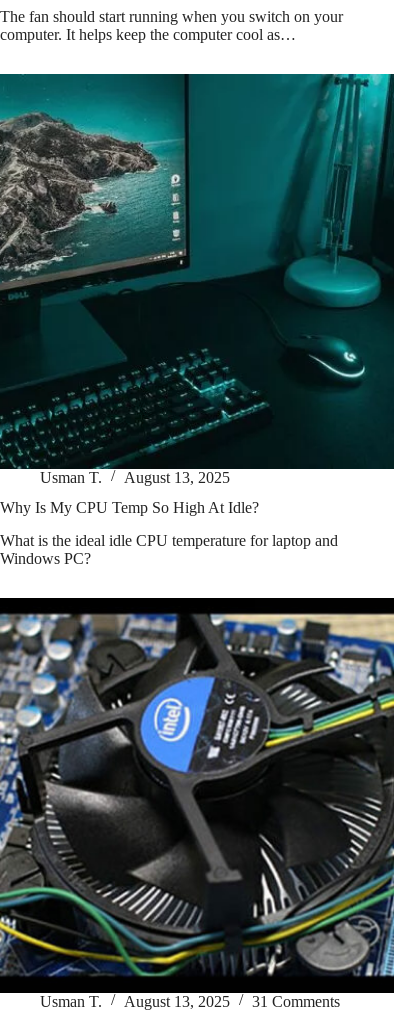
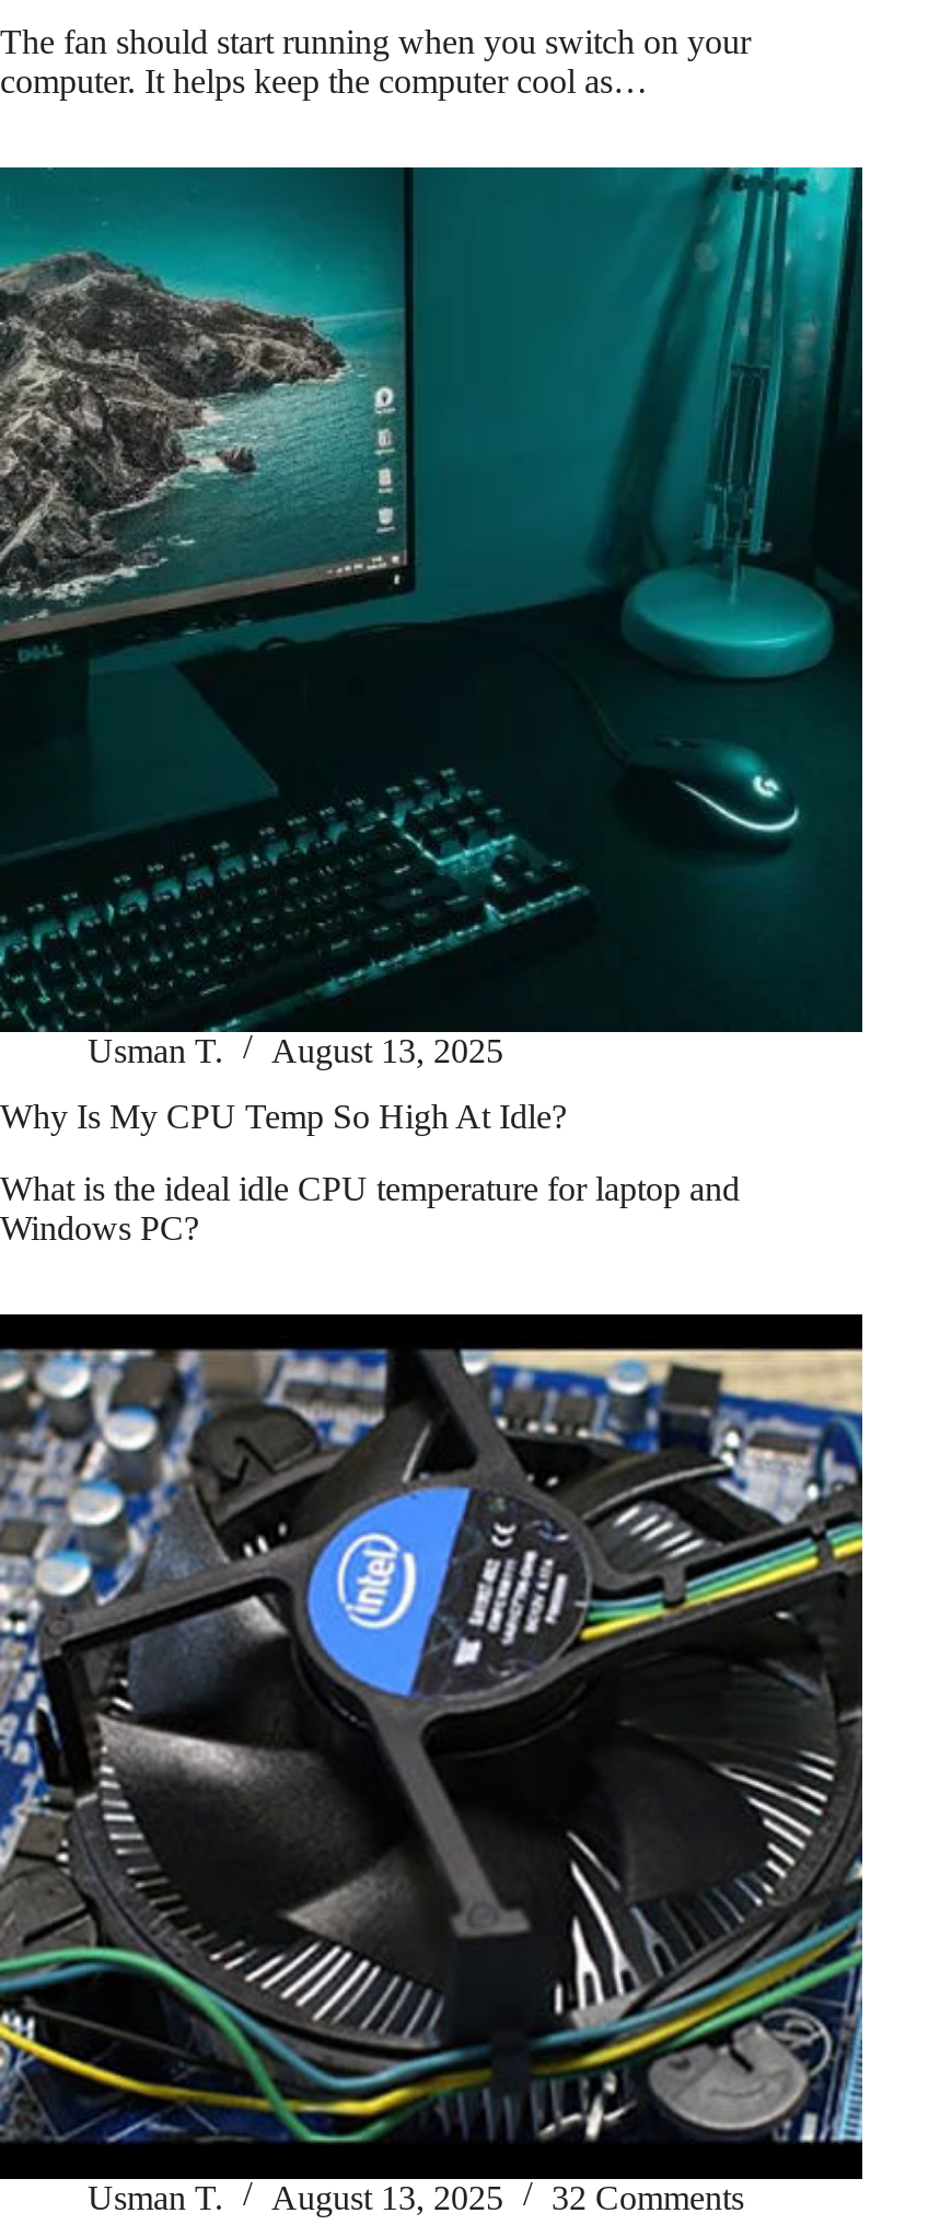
- Usman T. August 13, 2025 31 Comments
+ Usman T. August 13, 2025 32 Comments
